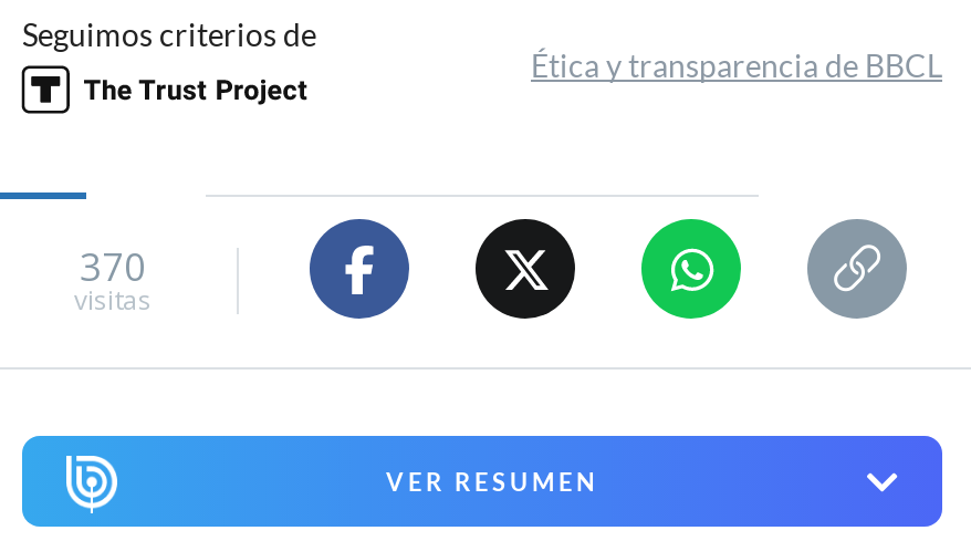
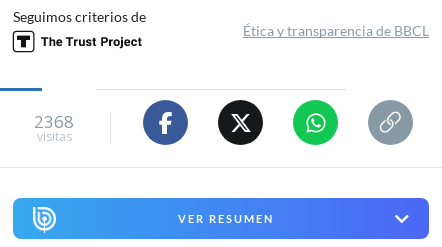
- 370
+ 2368
